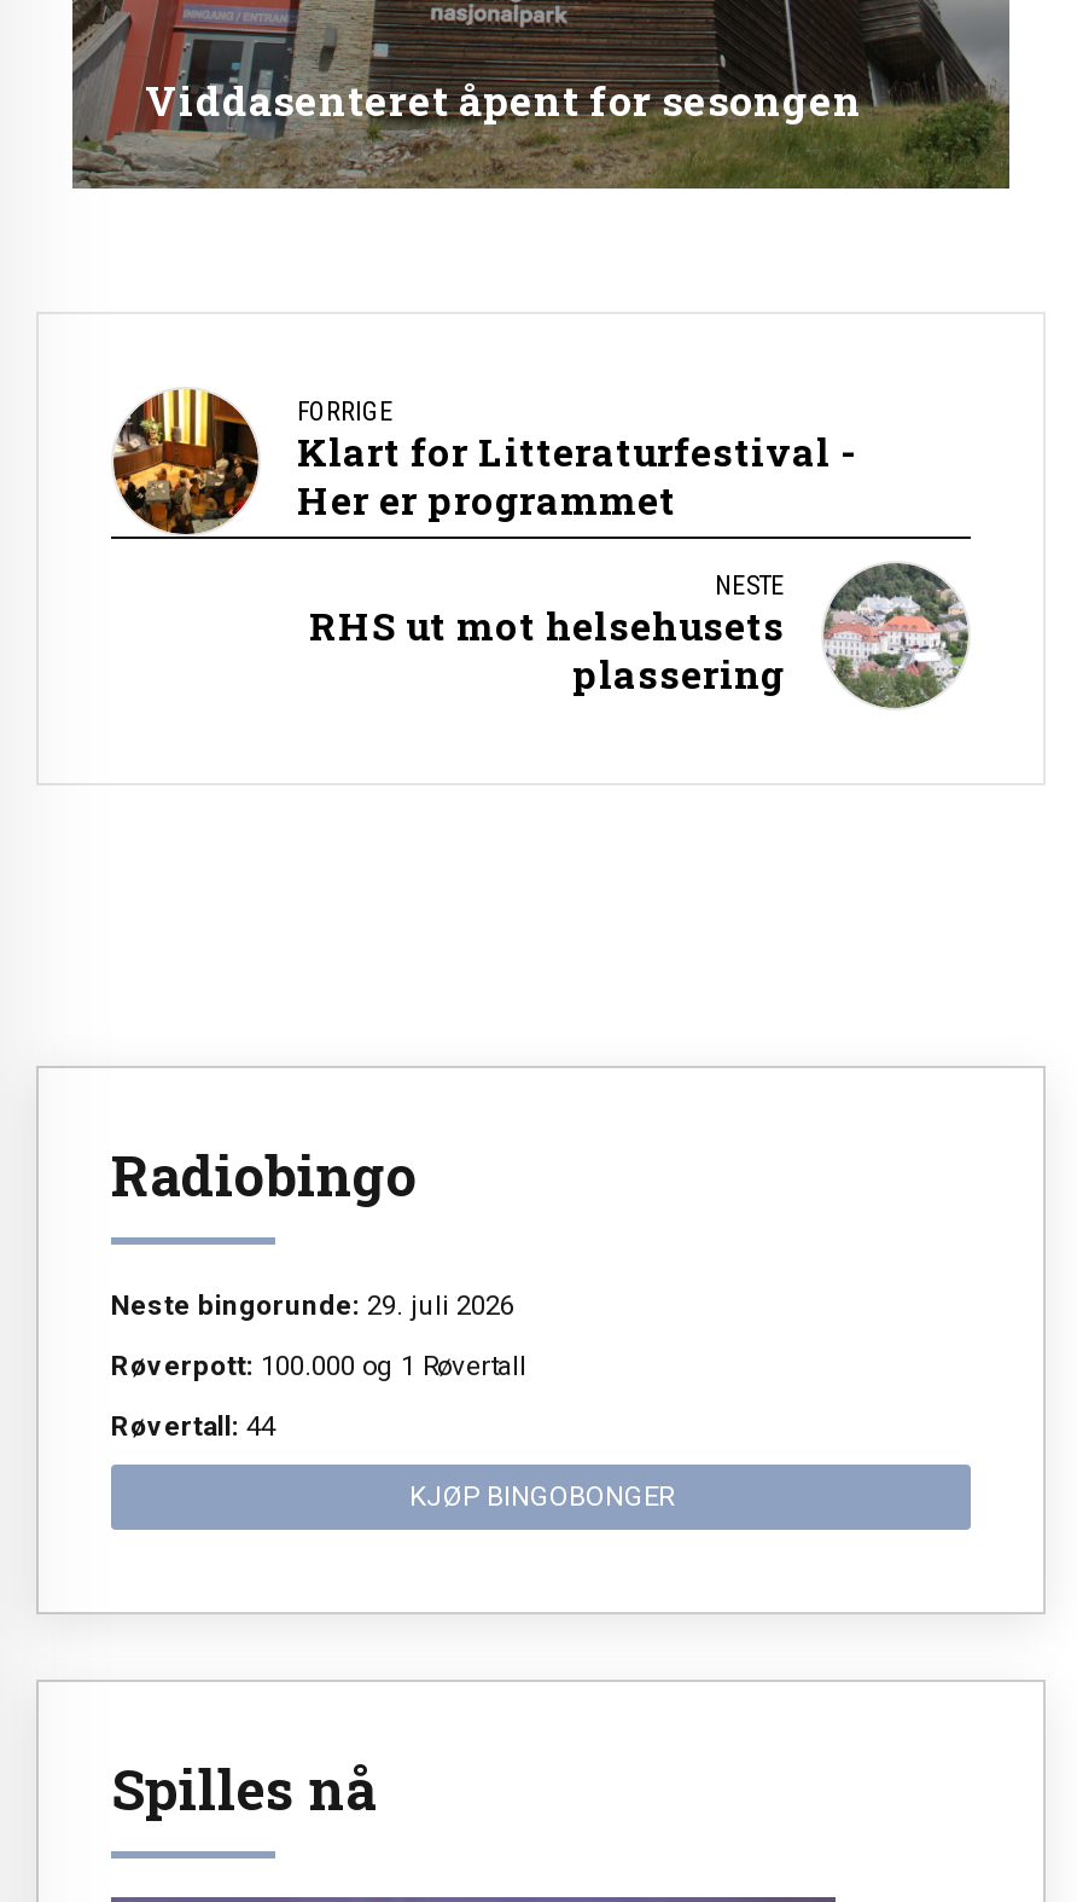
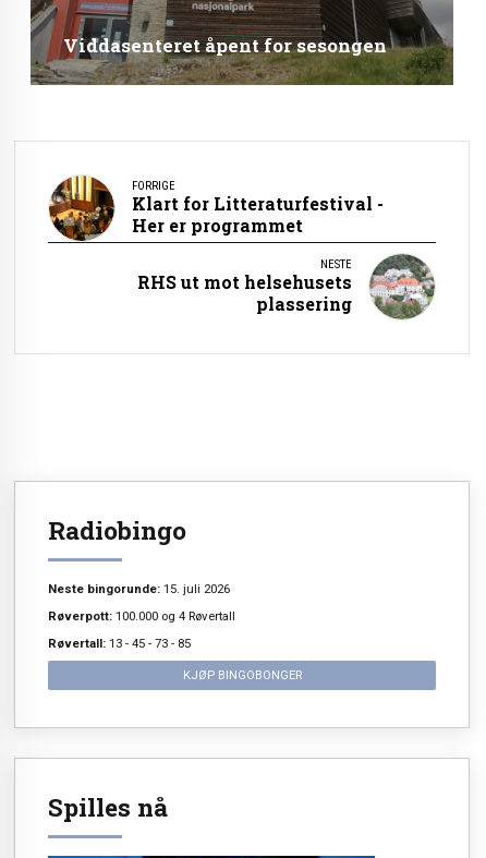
- Neste bingorunde: 29. juli 2026
+ Neste bingorunde: 15. juli 2026

- Røverpott: 100.000 og 1 Røvertall
+ Røverpott: 100.000 og 4 Røvertall

- Røvertall: 44
+ Røvertall: 13 - 45 - 73 - 85
